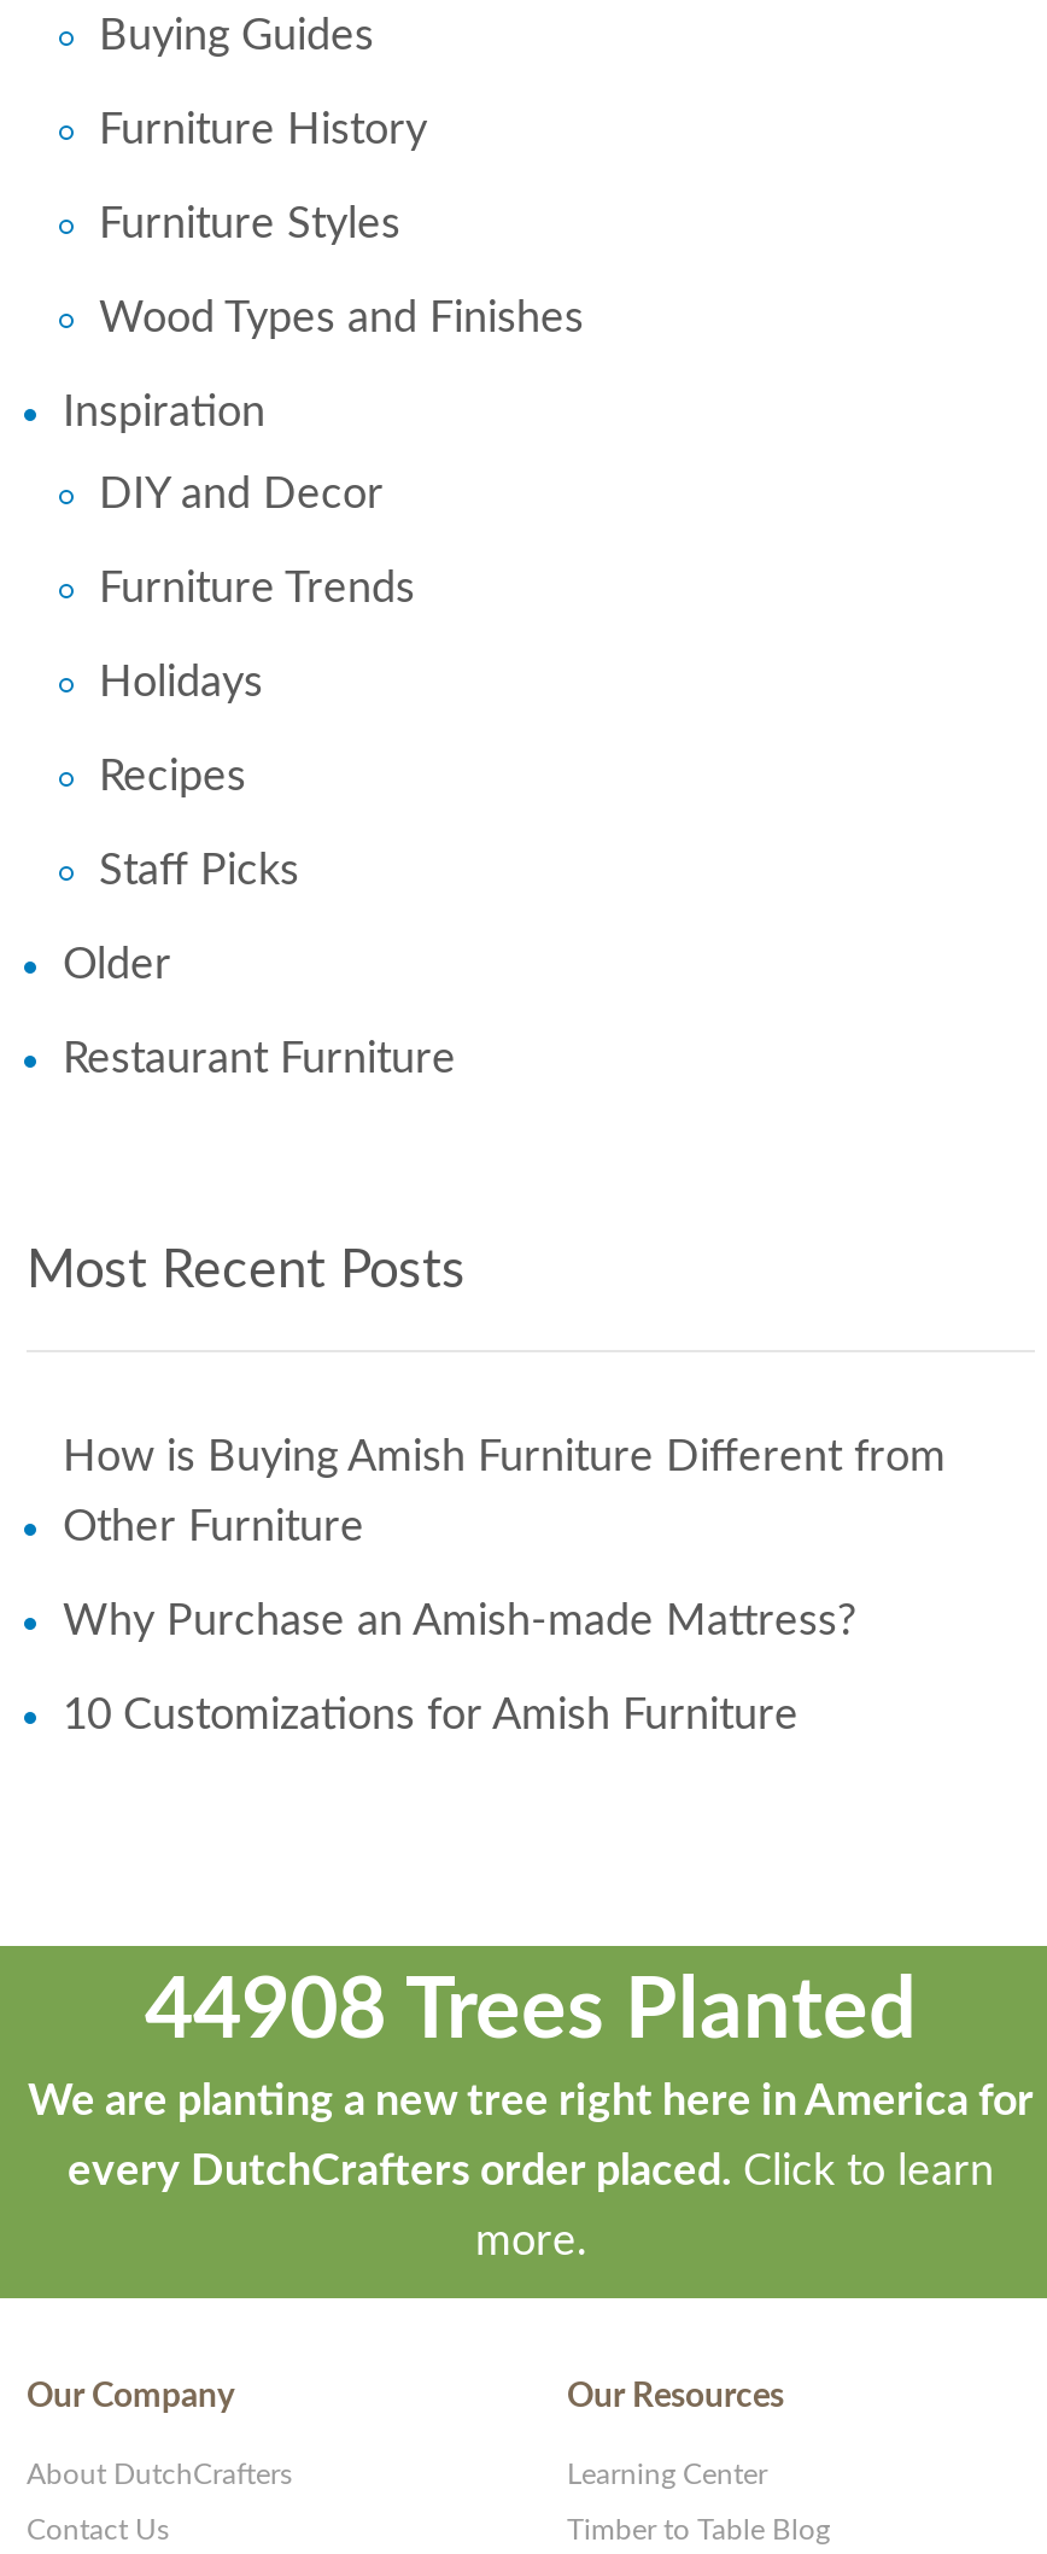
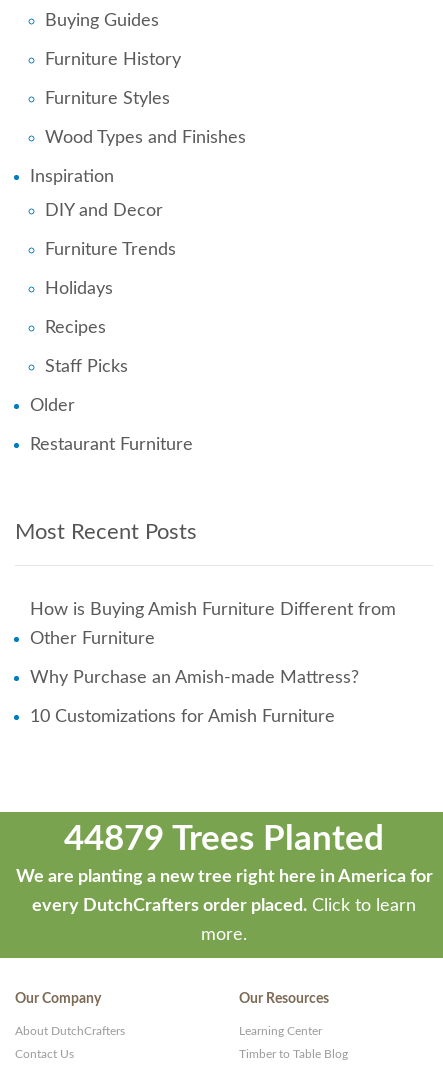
- 44908 Trees Planted
+ 44879 Trees Planted
